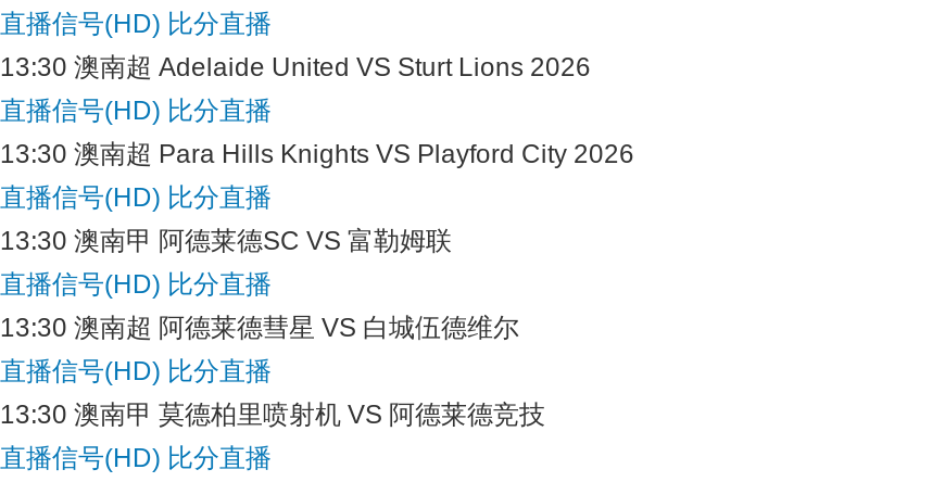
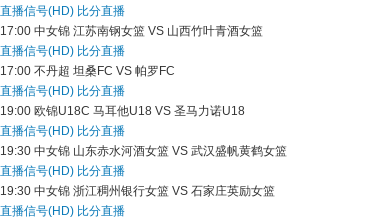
- 13:30 澳南超Adelaide United VS Sturt Lions 2026
+ 17:00 中女锦江苏南钢女篮 VS 山西竹叶青酒女篮

- 13:30 澳南超Para Hills Knights VS Playford City 2026
+ 17:00 不丹超坦桑FC VS 帕罗FC

- 13:30 澳南甲阿德莱德SC VS 富勒姆联
+ 19:00 欧锦U18C马耳他U18 VS 圣马力诺U18

- 13:30 澳南超阿德莱德彗星 VS 白城伍德维尔
+ 19:30 中女锦山东赤水河酒女篮 VS 武汉盛帆黄鹤女篮

- 13:30 澳南甲莫德柏里喷射机 VS 阿德莱德竞技
+ 19:30 中女锦浙江稠州银行女篮 VS 石家庄英励女篮
